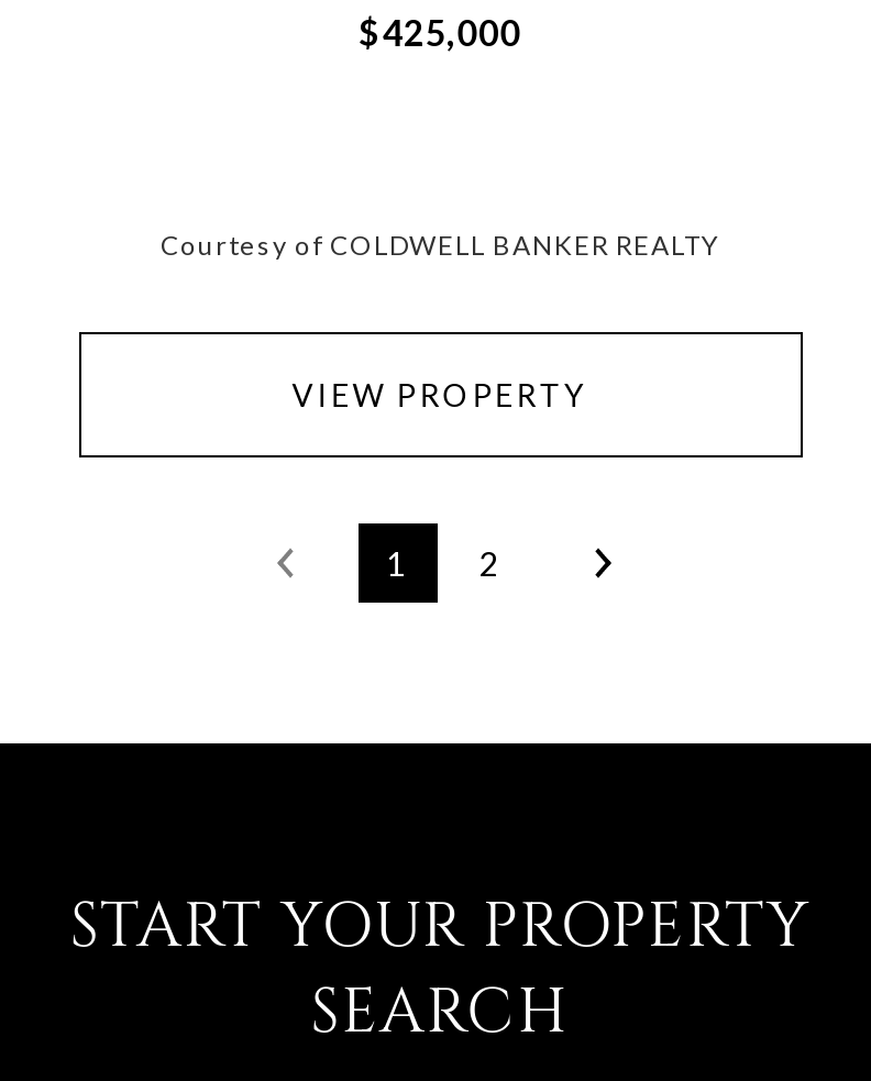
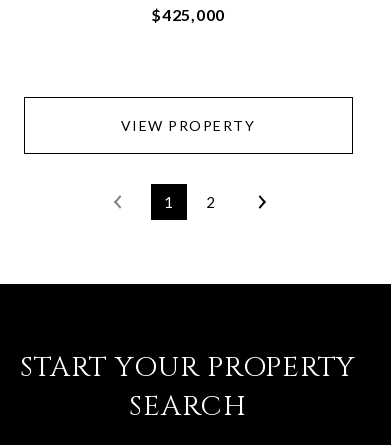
- Courtesy of COLDWELL BANKER REALTY
